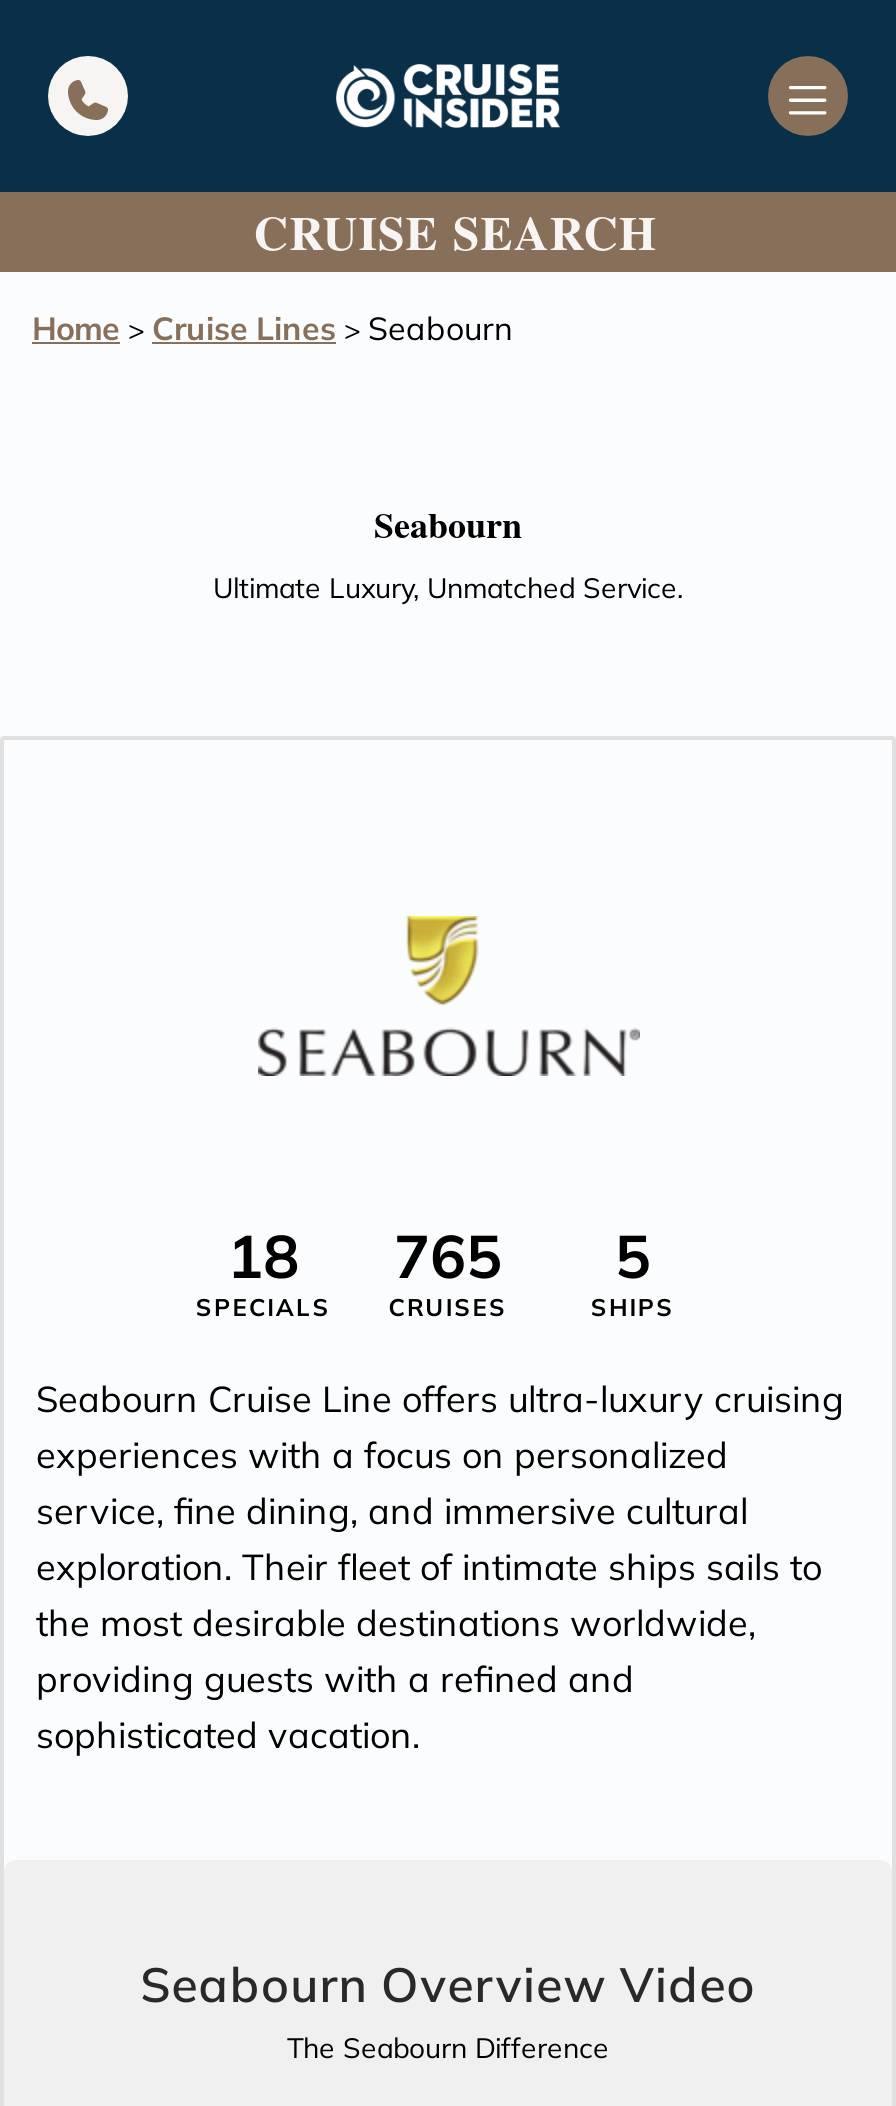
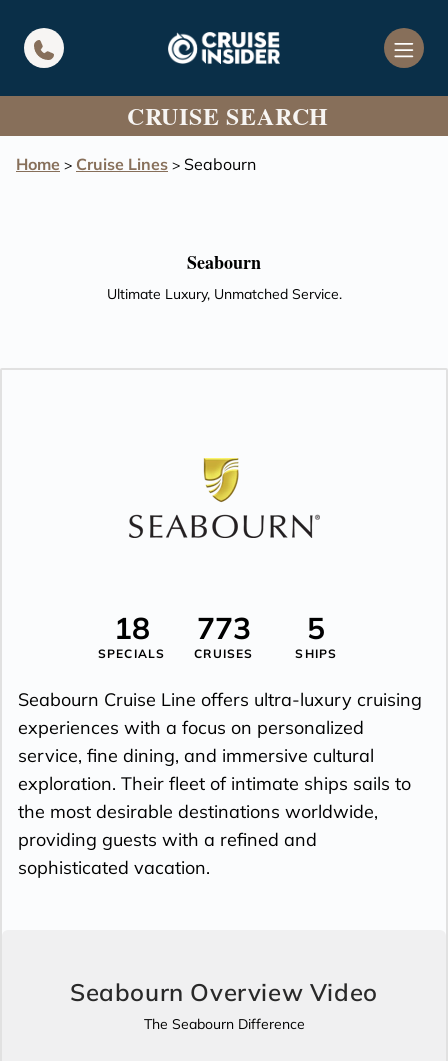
- 18 765 5
+ 18 773 5
